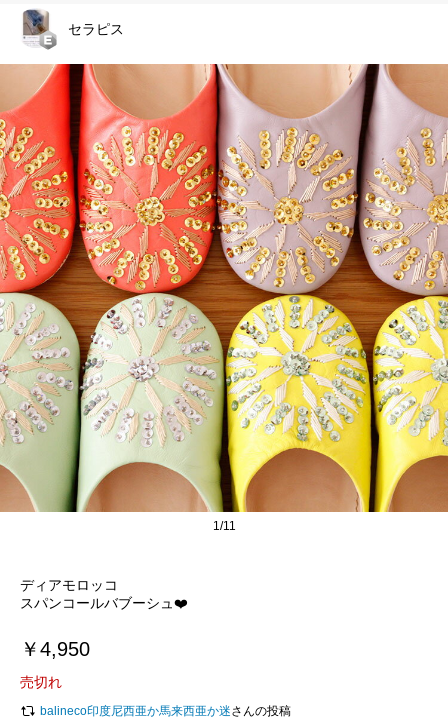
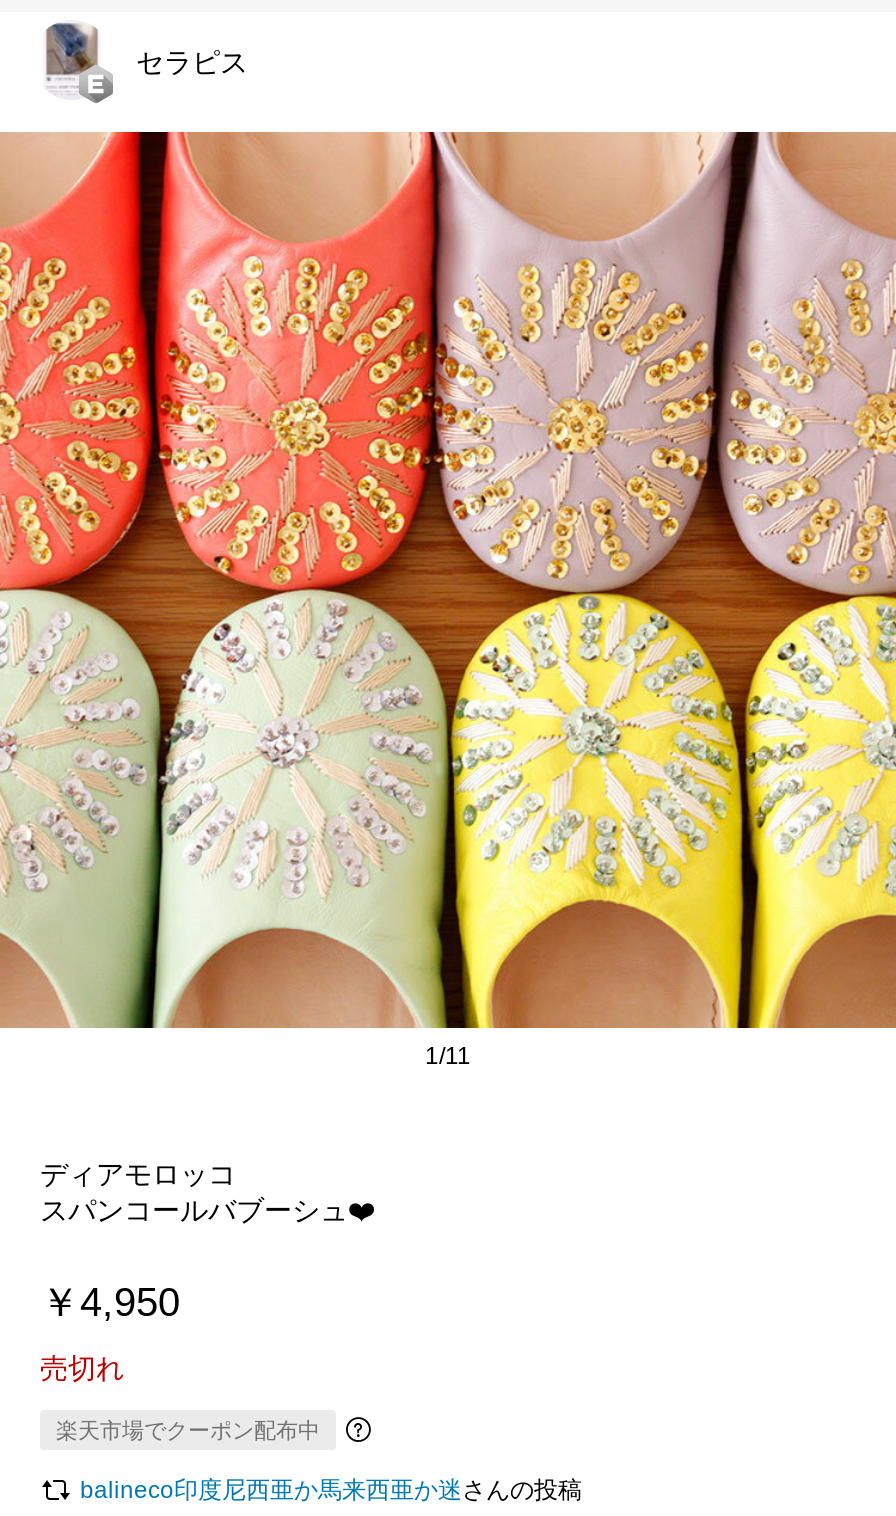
+ 楽天市場でクーポン配布中
